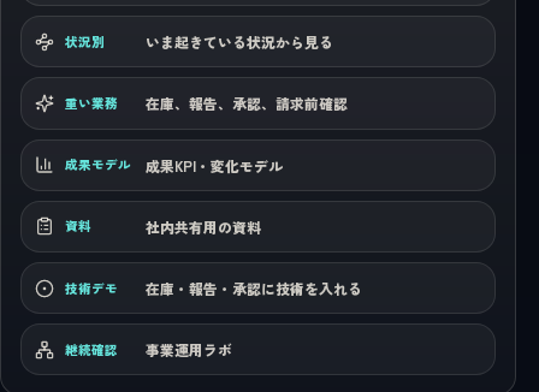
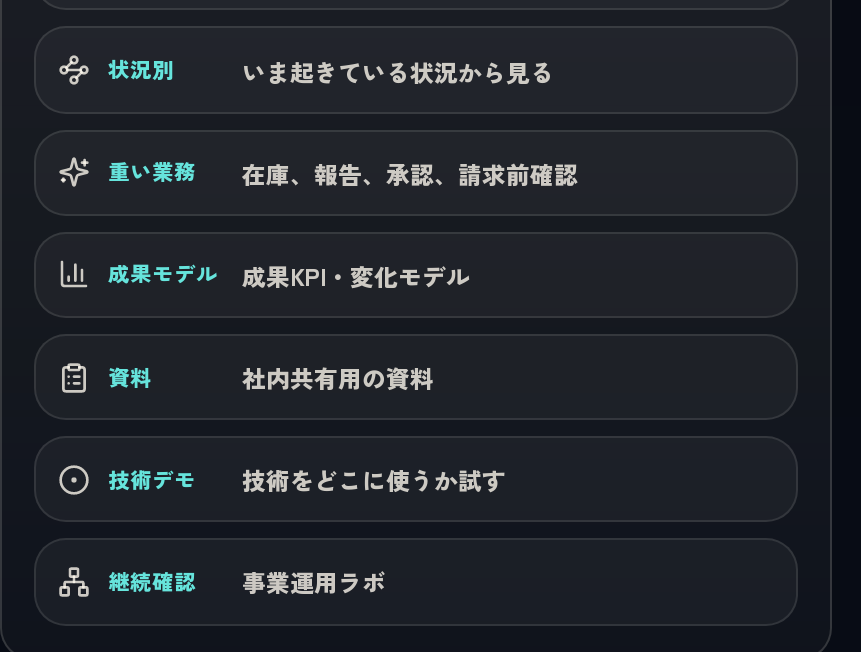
- 在庫・報告・承認に技術を入れる
+ 技術をどこに使うか試す
